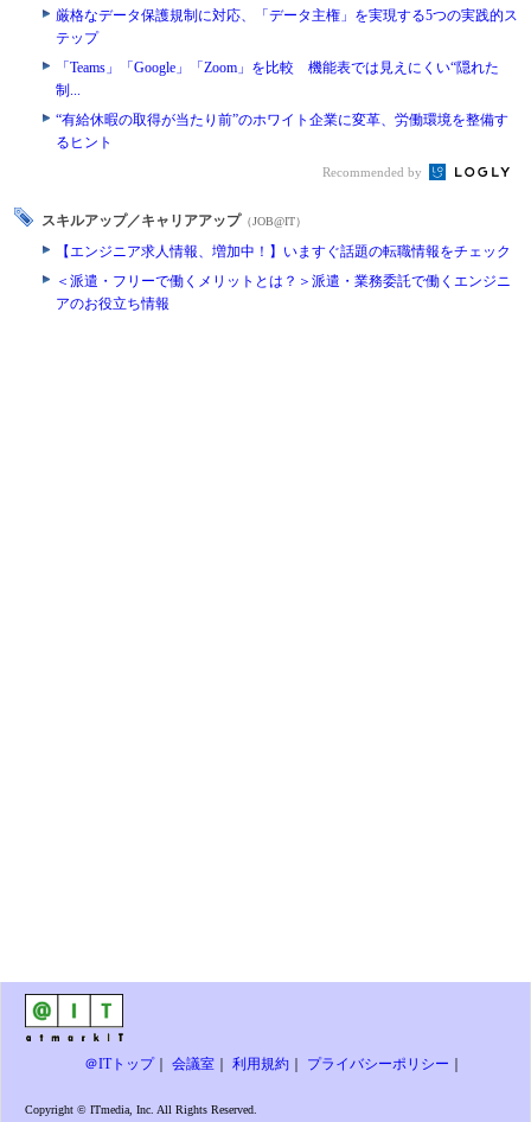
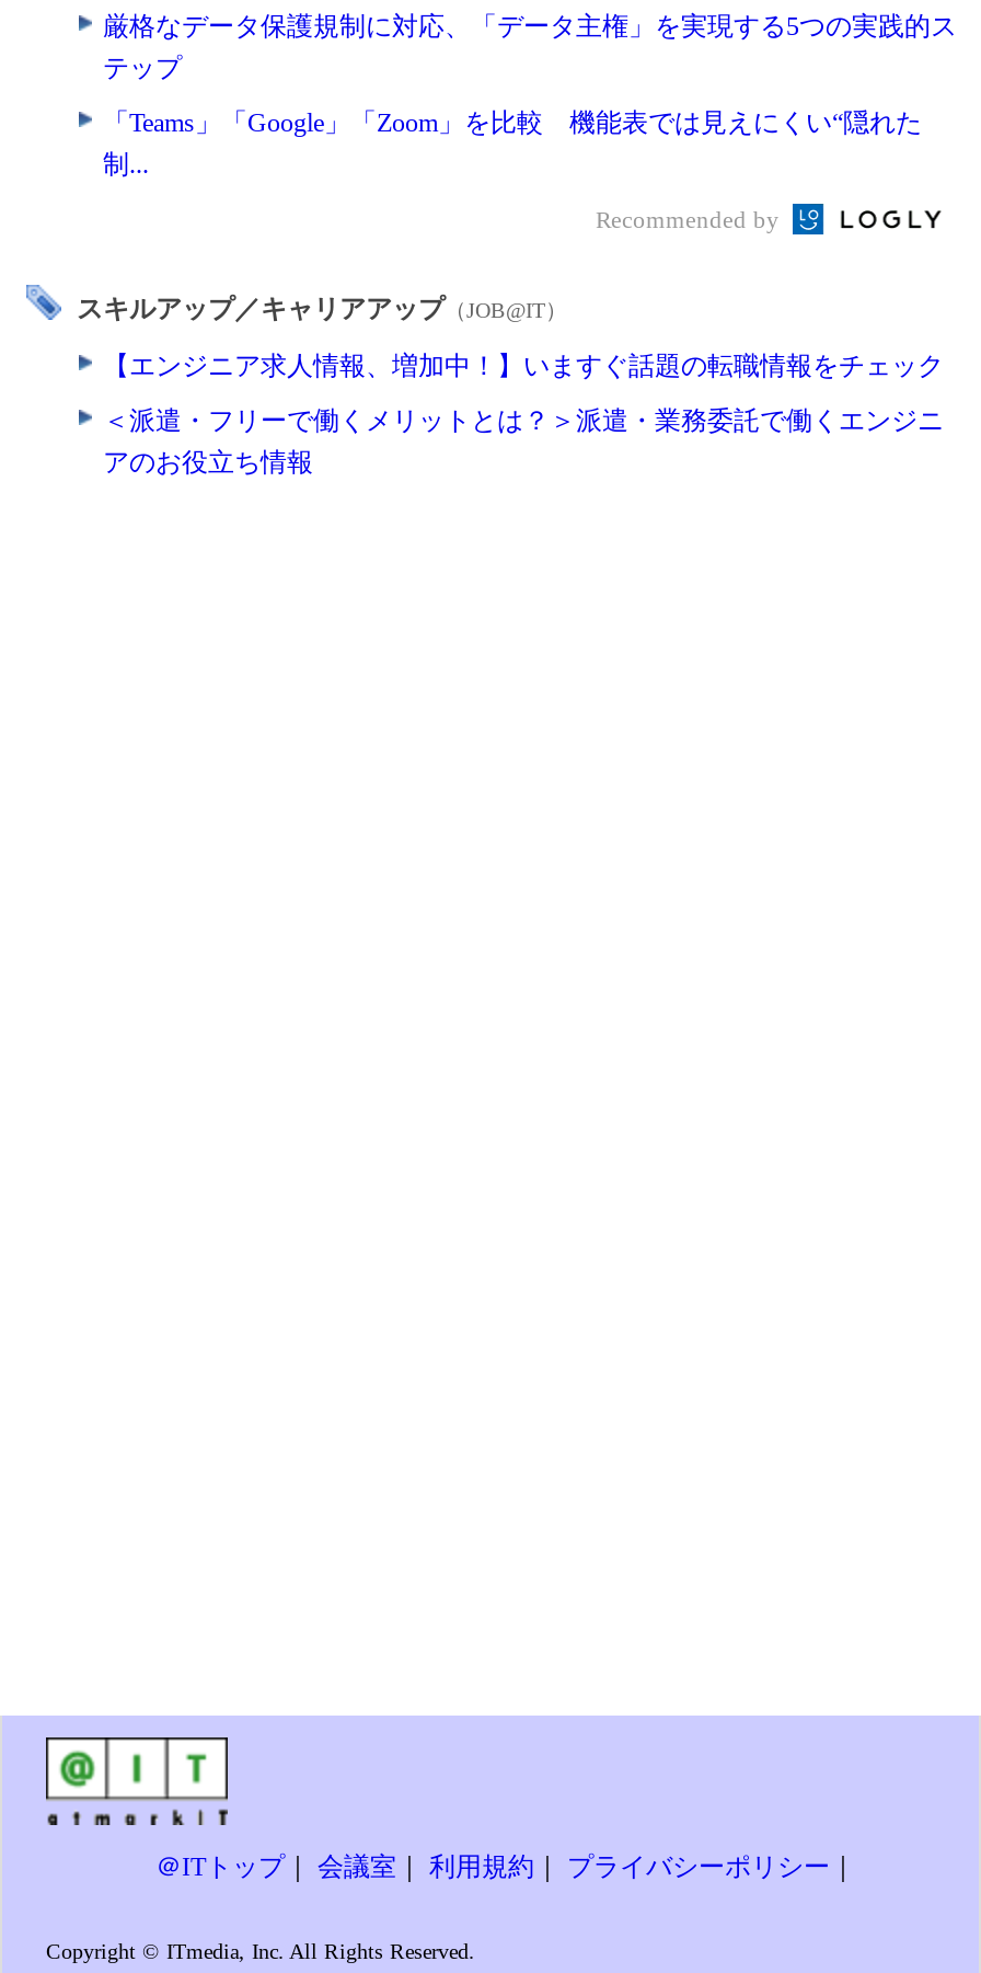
- “有給休暇の取得が当たり前”のホワイト企業に変革、労働環境を整備す
- るヒント
